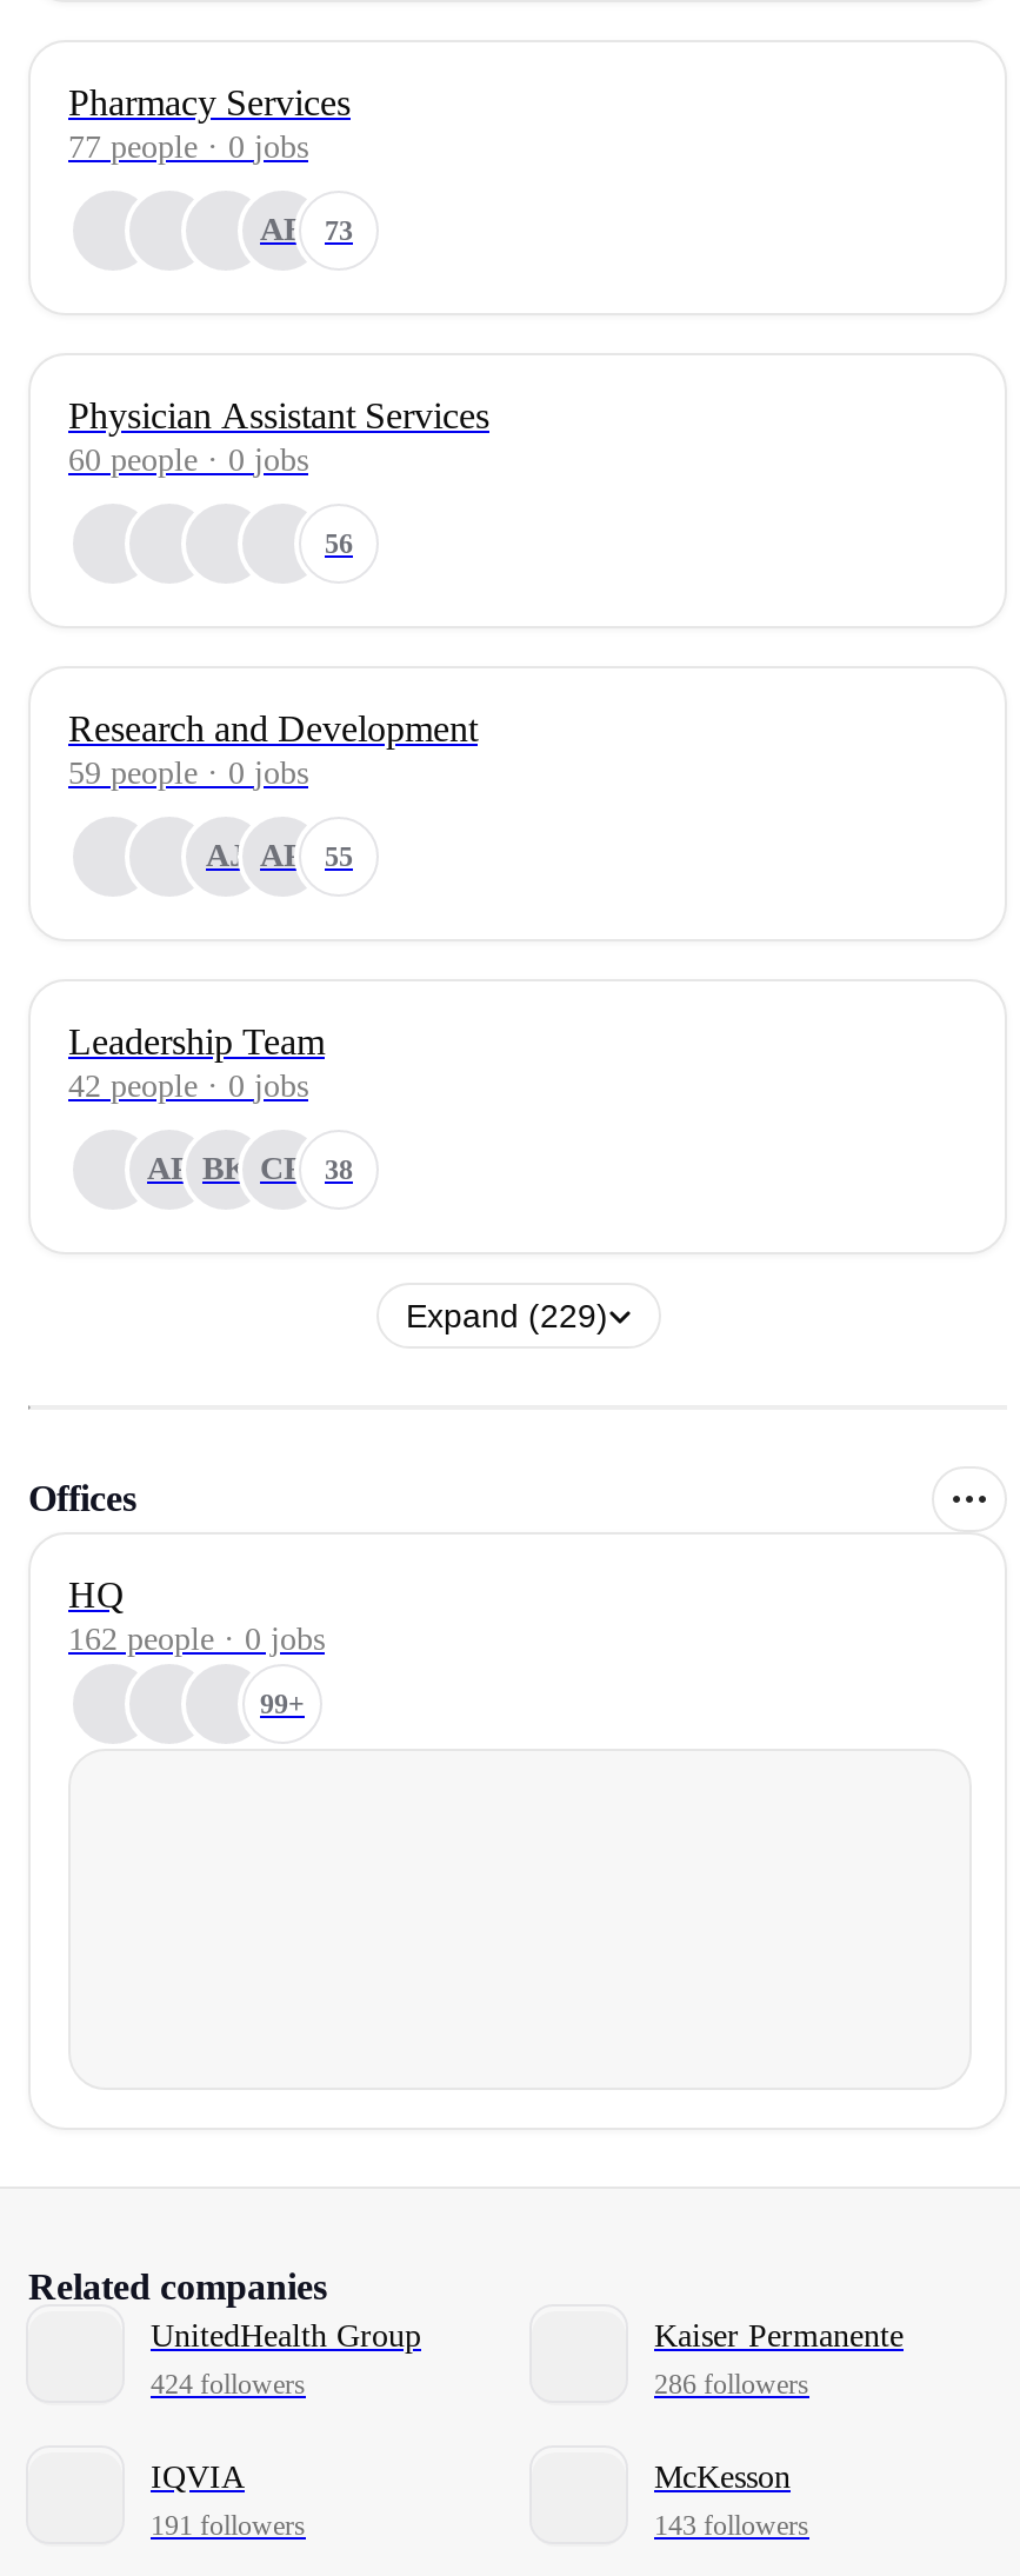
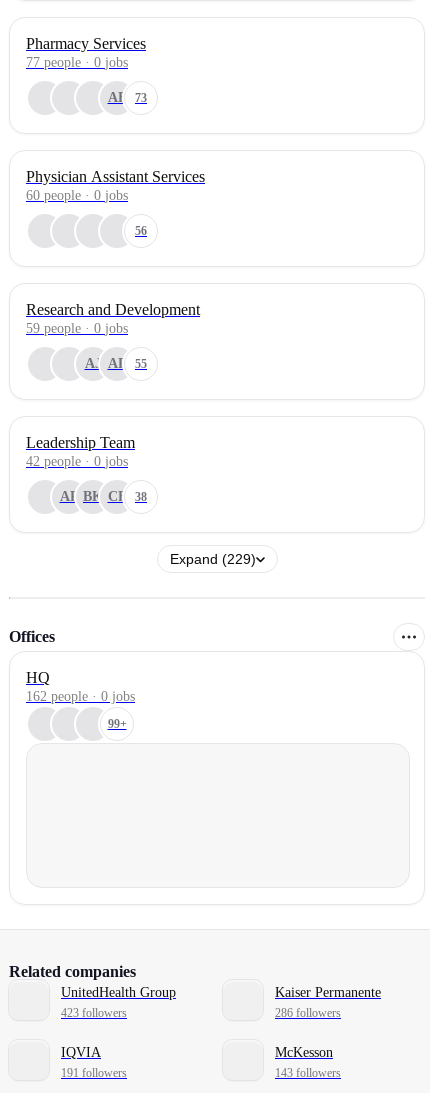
- 424 followers
+ 423 followers
